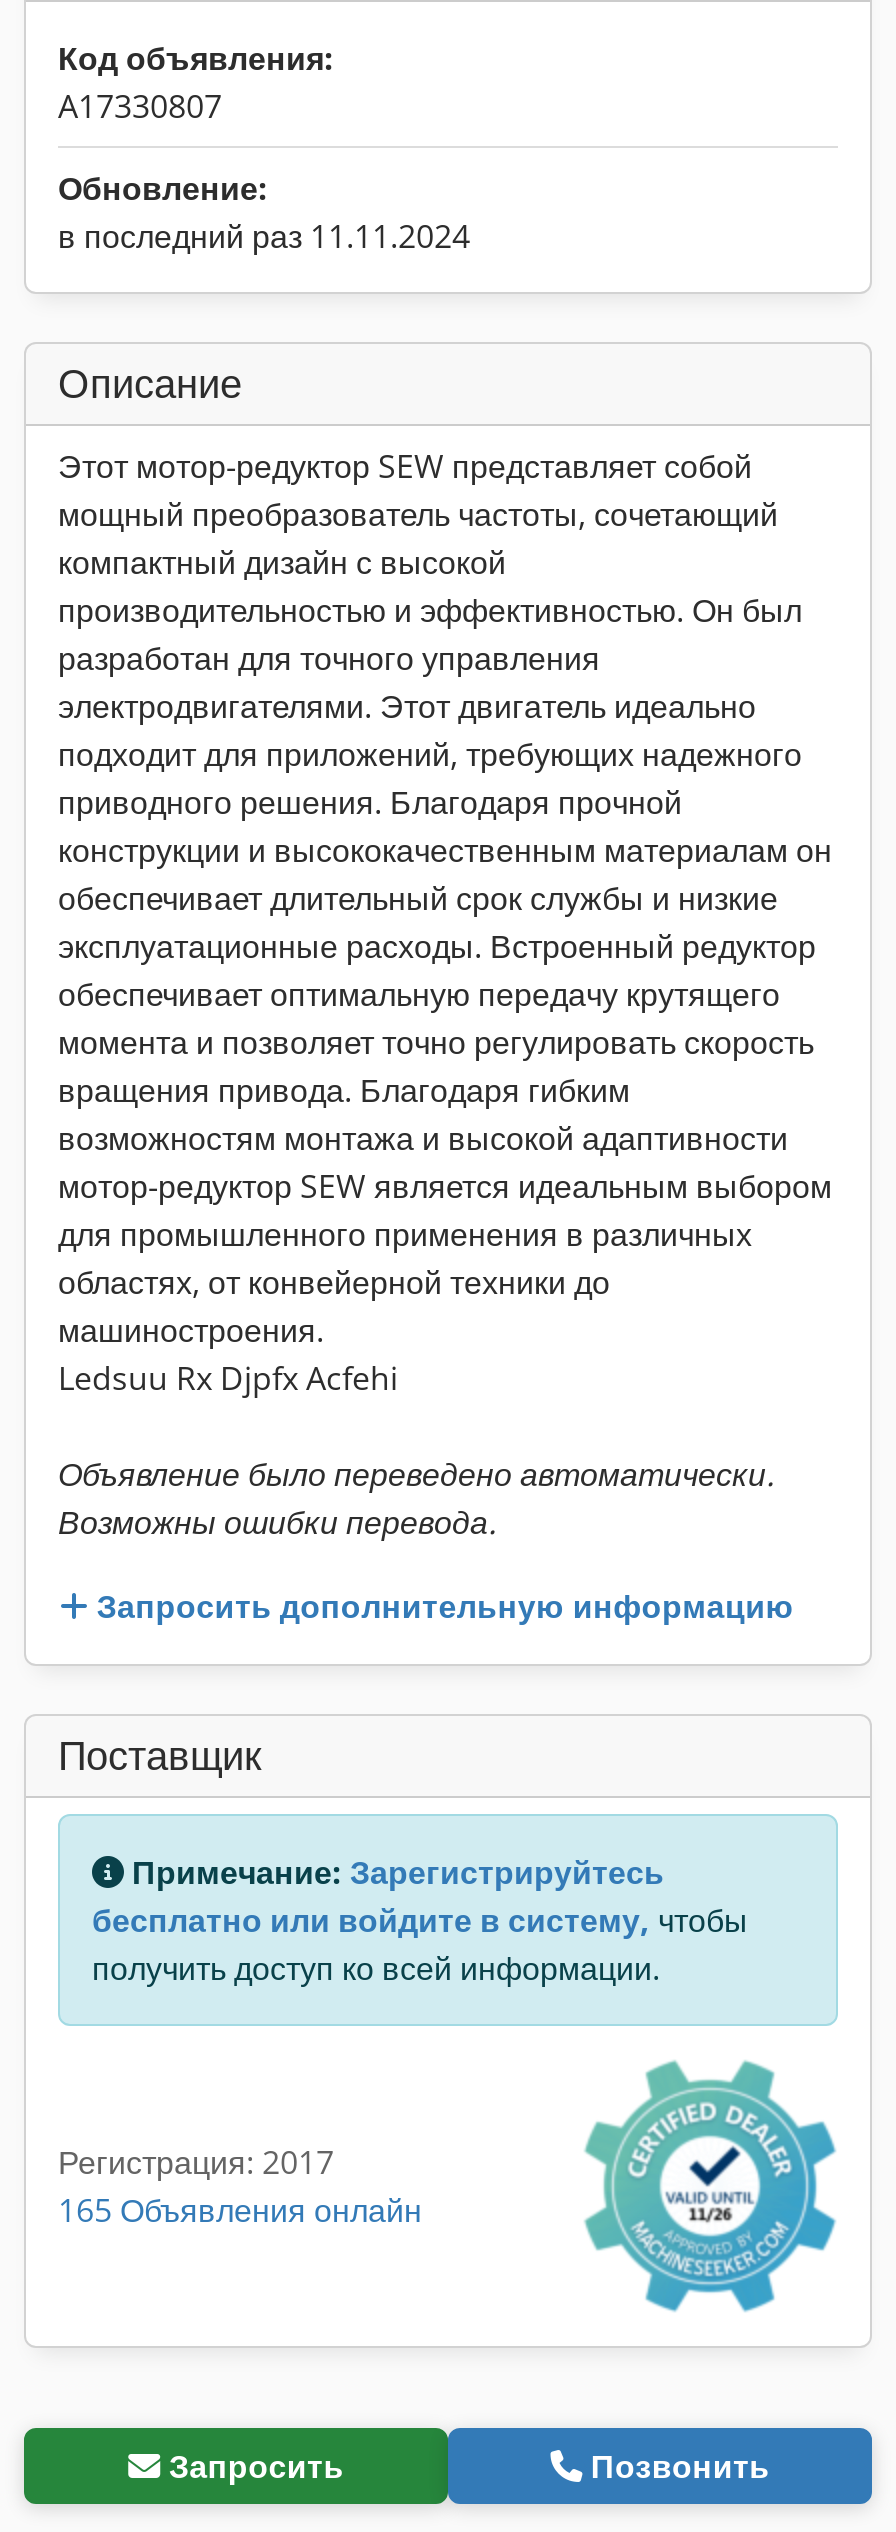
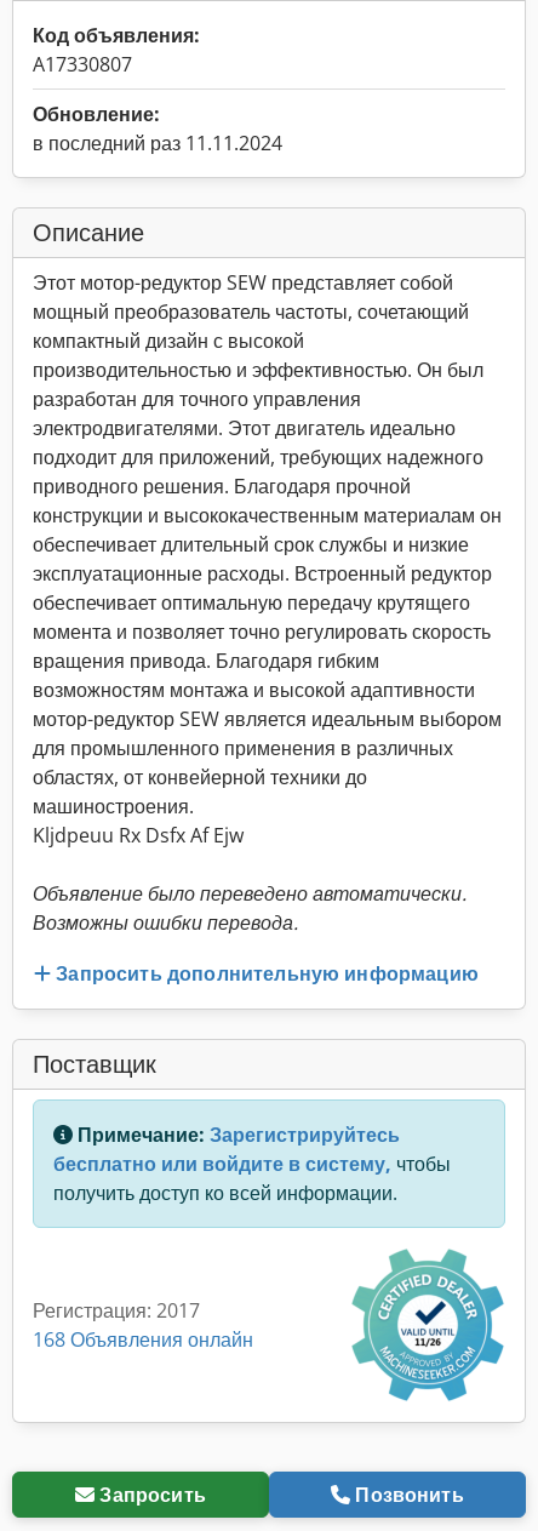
- Ledsuu Rx Djpfx Acfehi
+ Kljdpeuu Rx Dsfx Af Ejw

- 165 Объявления онлайн
+ 168 Объявления онлайн
